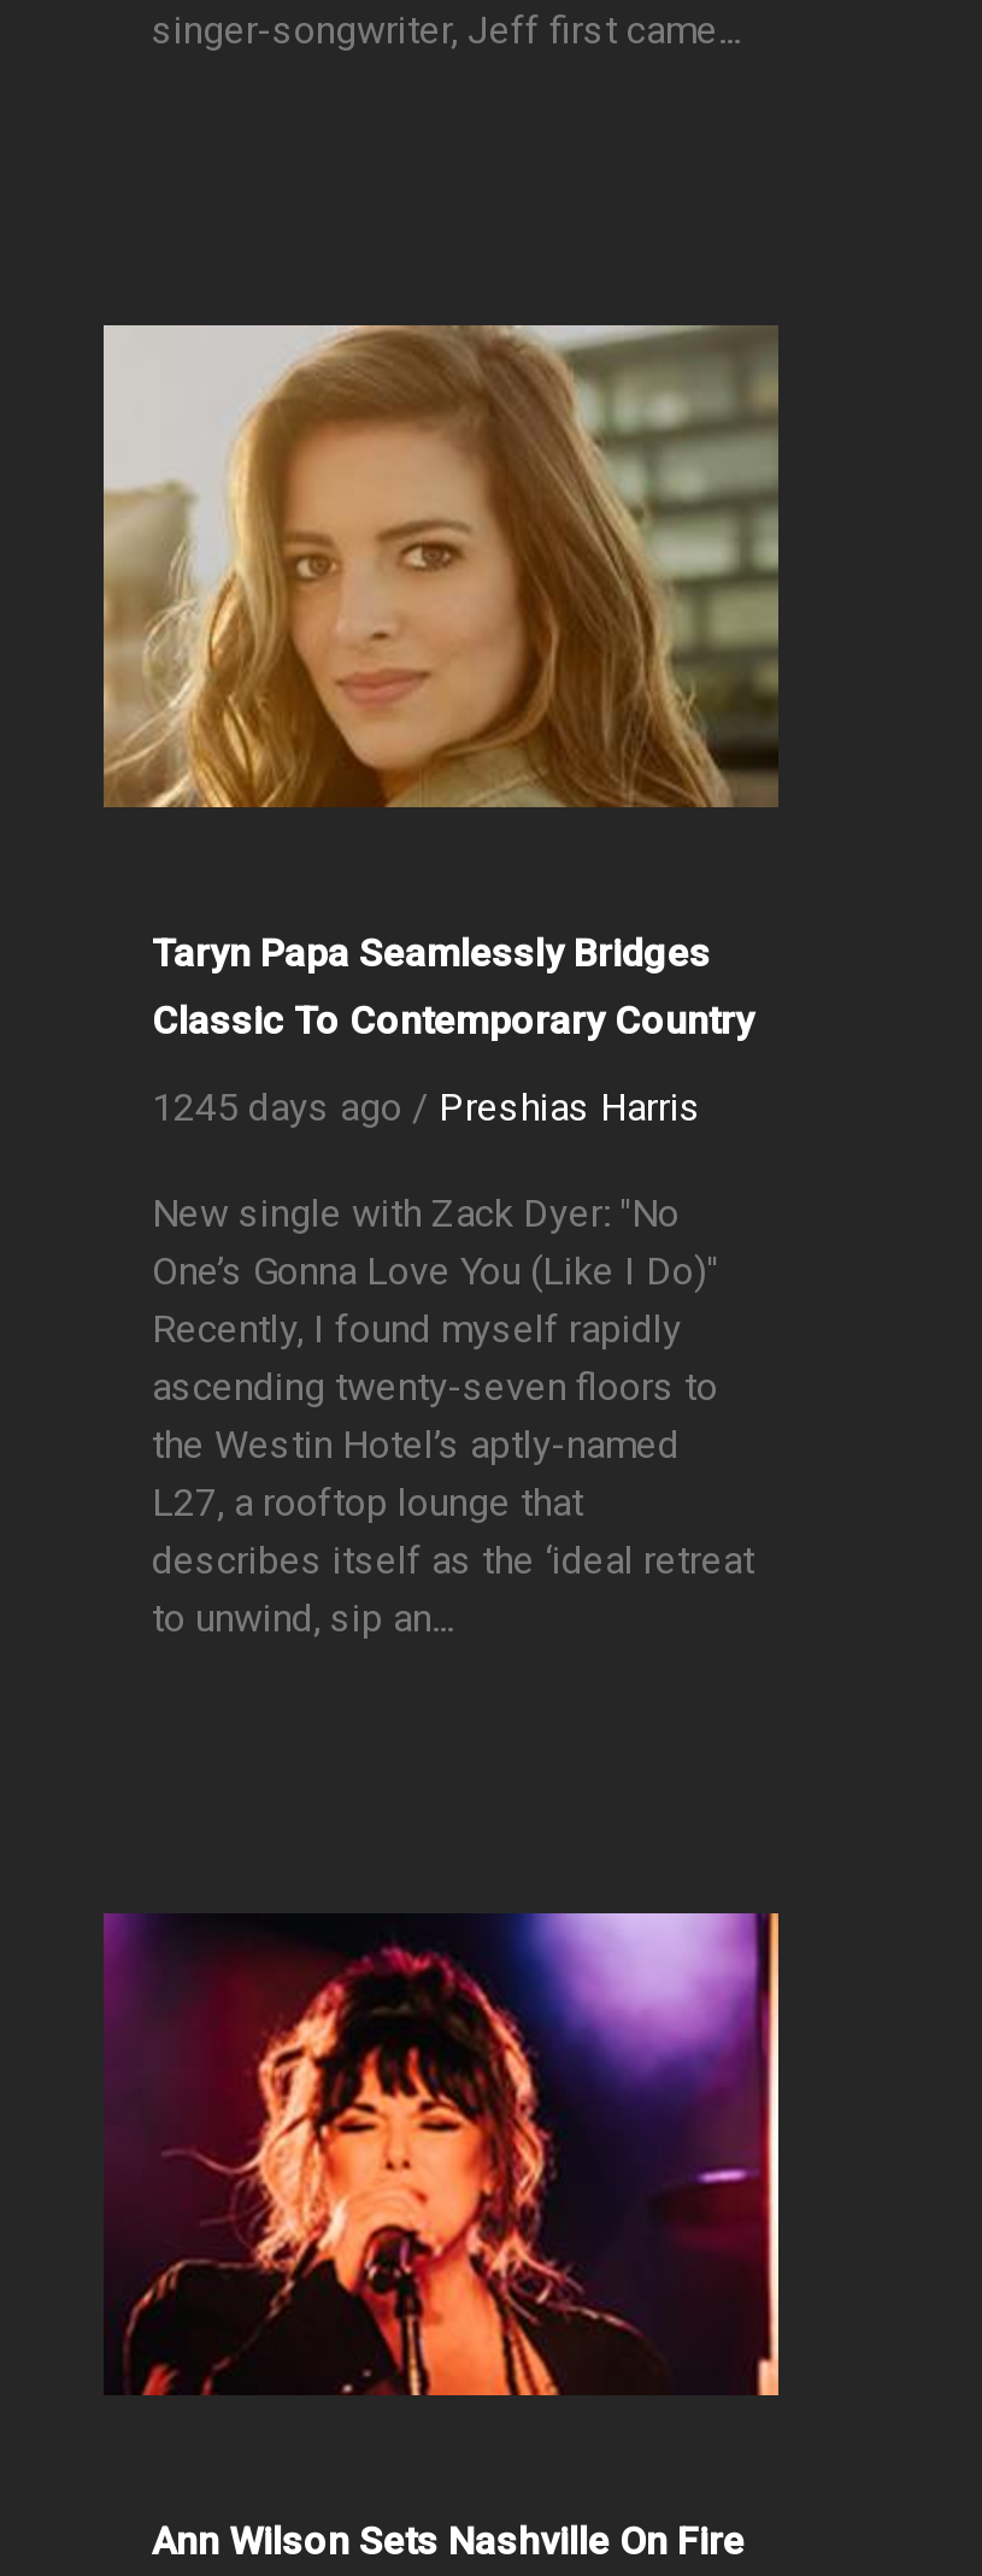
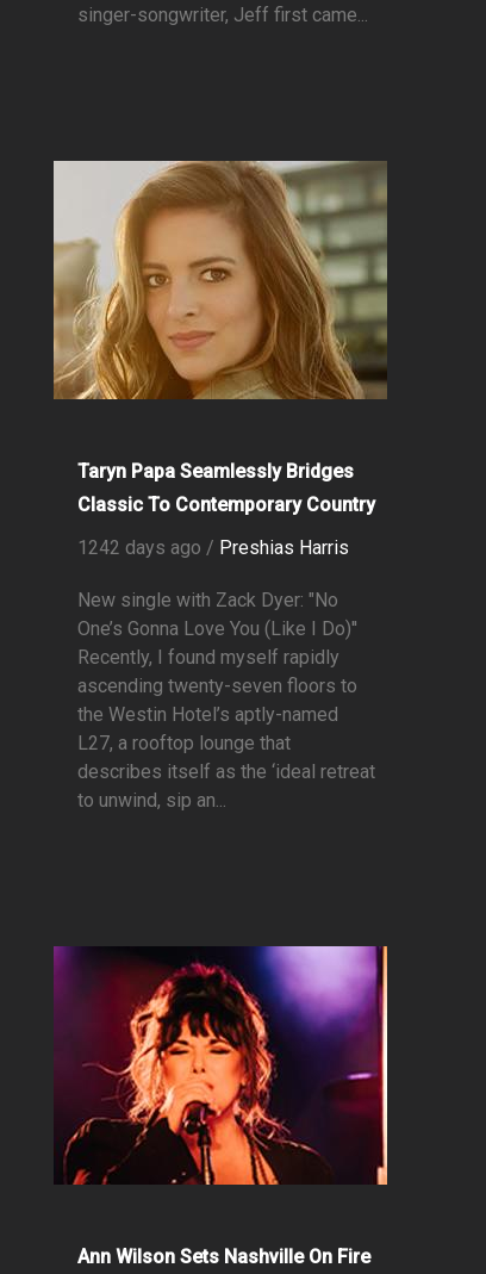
- 1245 days ago / Preshias Harris
+ 1242 days ago / Preshias Harris
